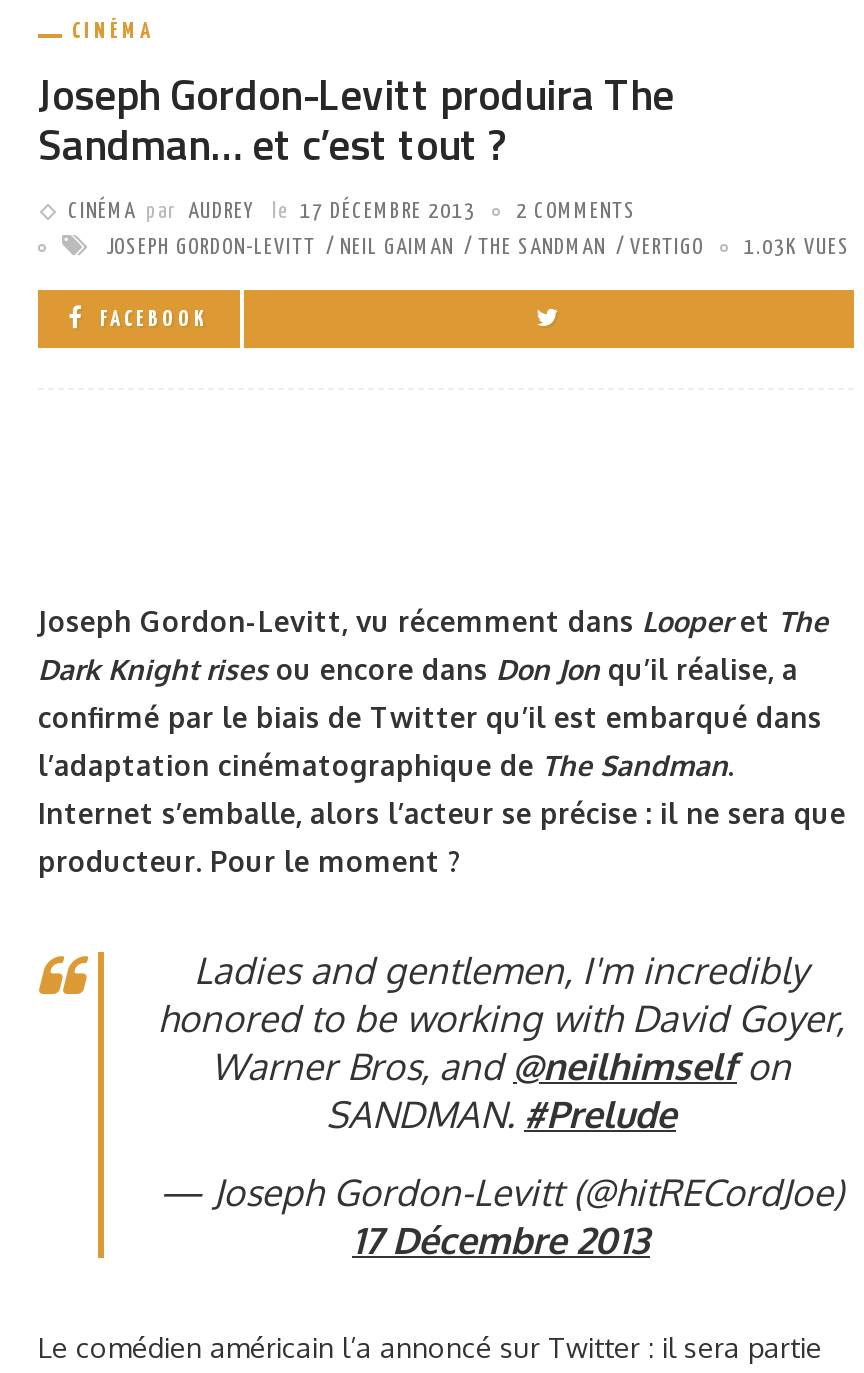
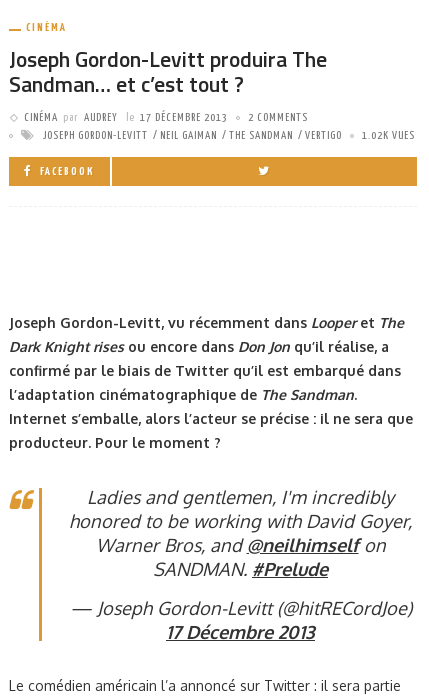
- JOSEPH GORDON-LEVITT NEIL GAIMAN THE SANDMAN VERTIGO 1.03K VUES
+ JOSEPH GORDON-LEVITT NEIL GAIMAN THE SANDMAN VERTIGO 1.02K VUES
